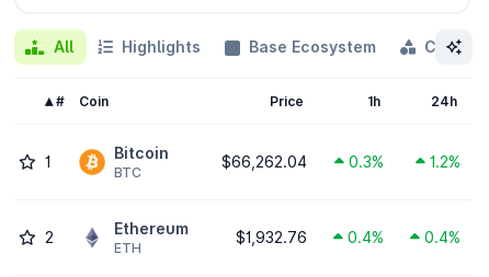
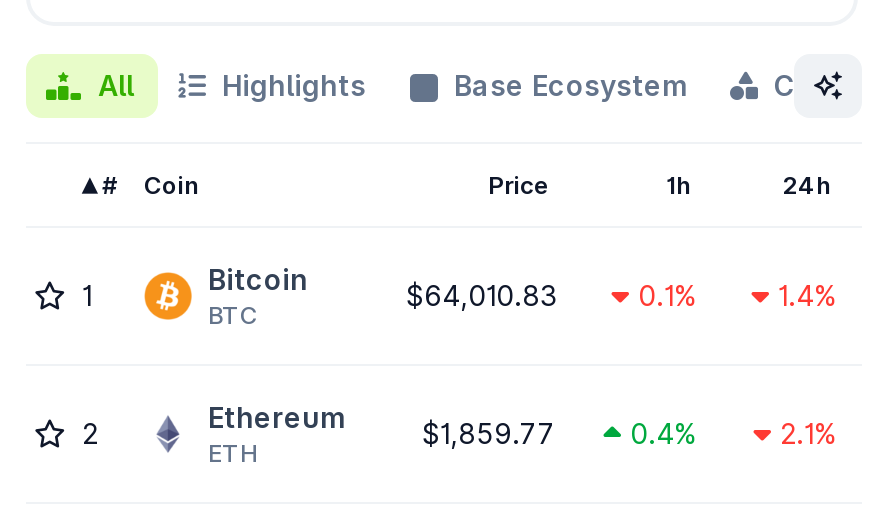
- $66,262.04
+ $64,010.83

- 0.3%
+ 0.1%

- 1.2%
+ 1.4%

- $1,932.76
+ $1,859.77

- 0.4%
+ 2.1%
